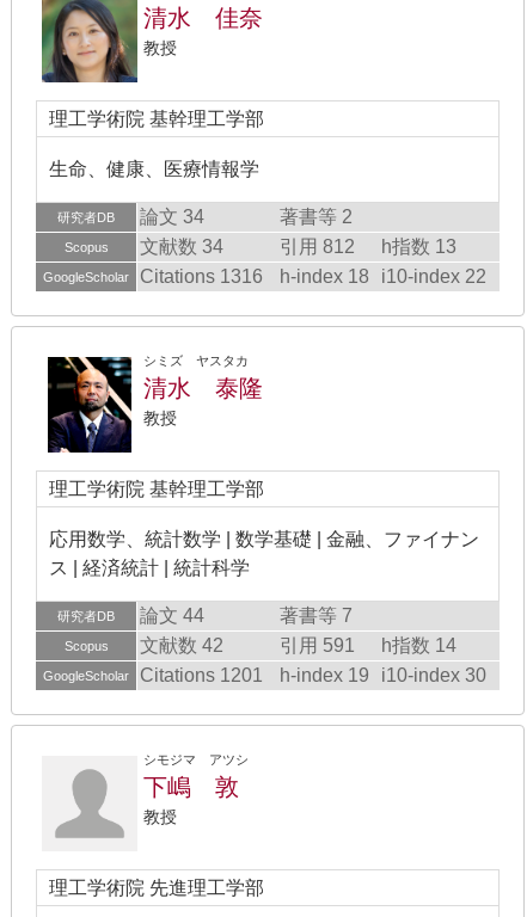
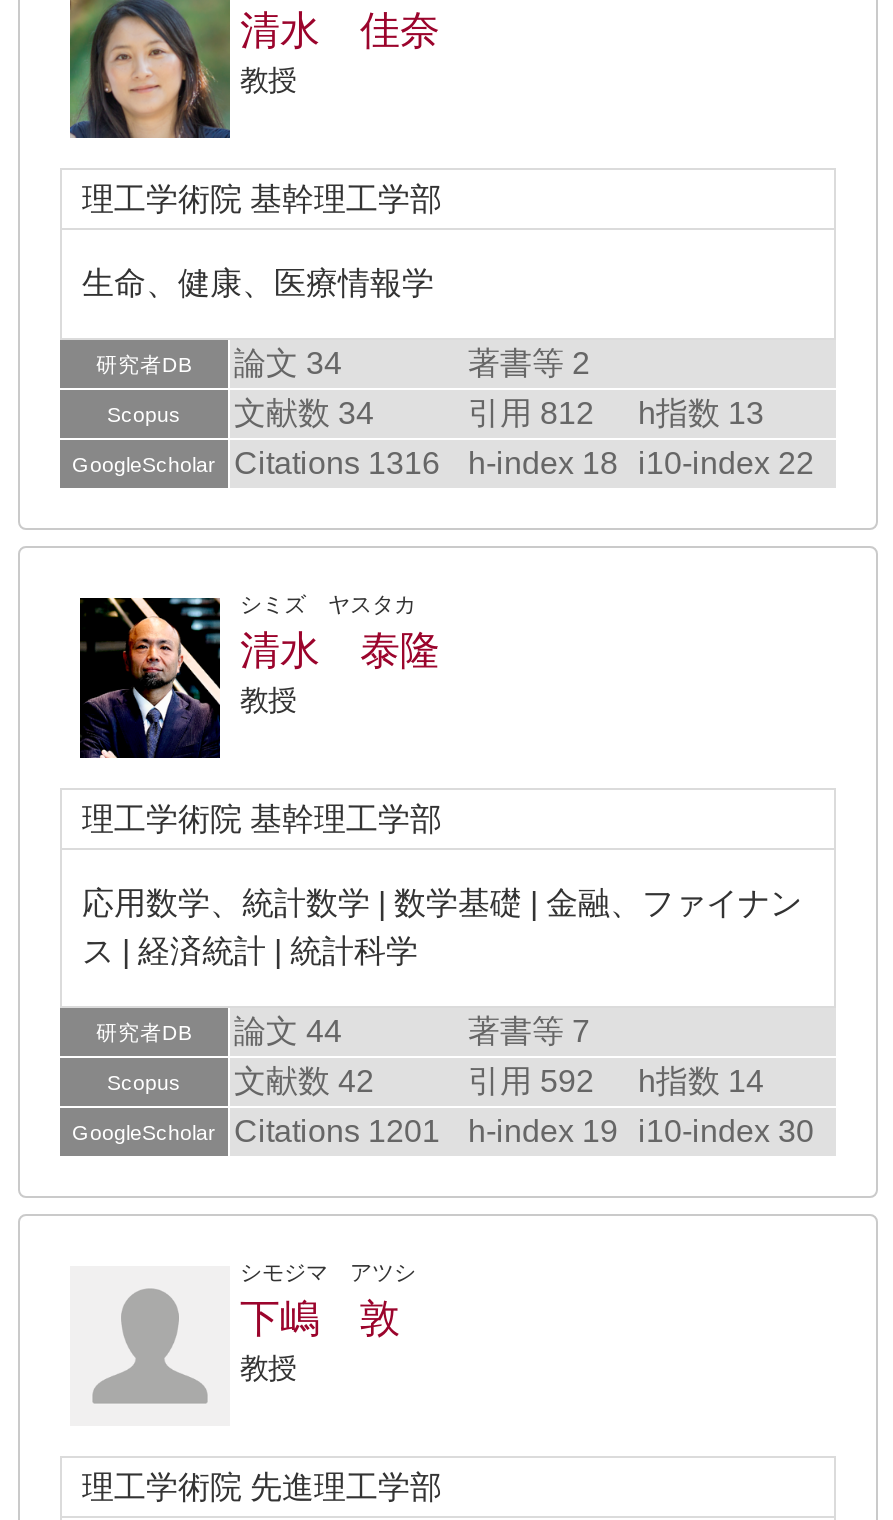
- 引用 591 h指数 14
+ 引用 592 h指数 14
